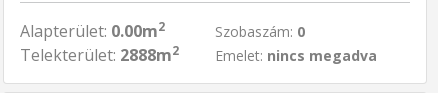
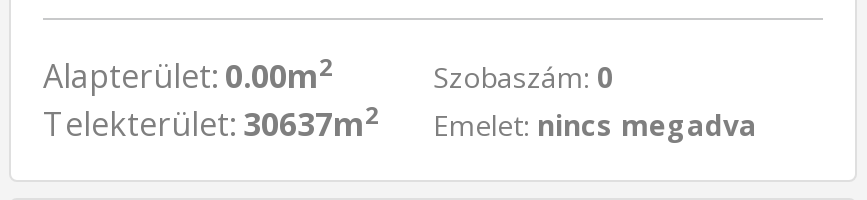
- Telekterület: 2888m2
+ Telekterület: 30637m2
